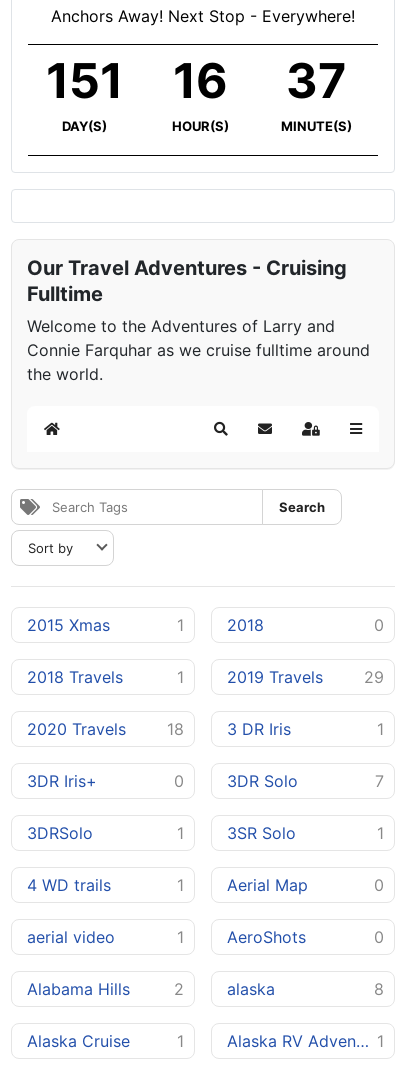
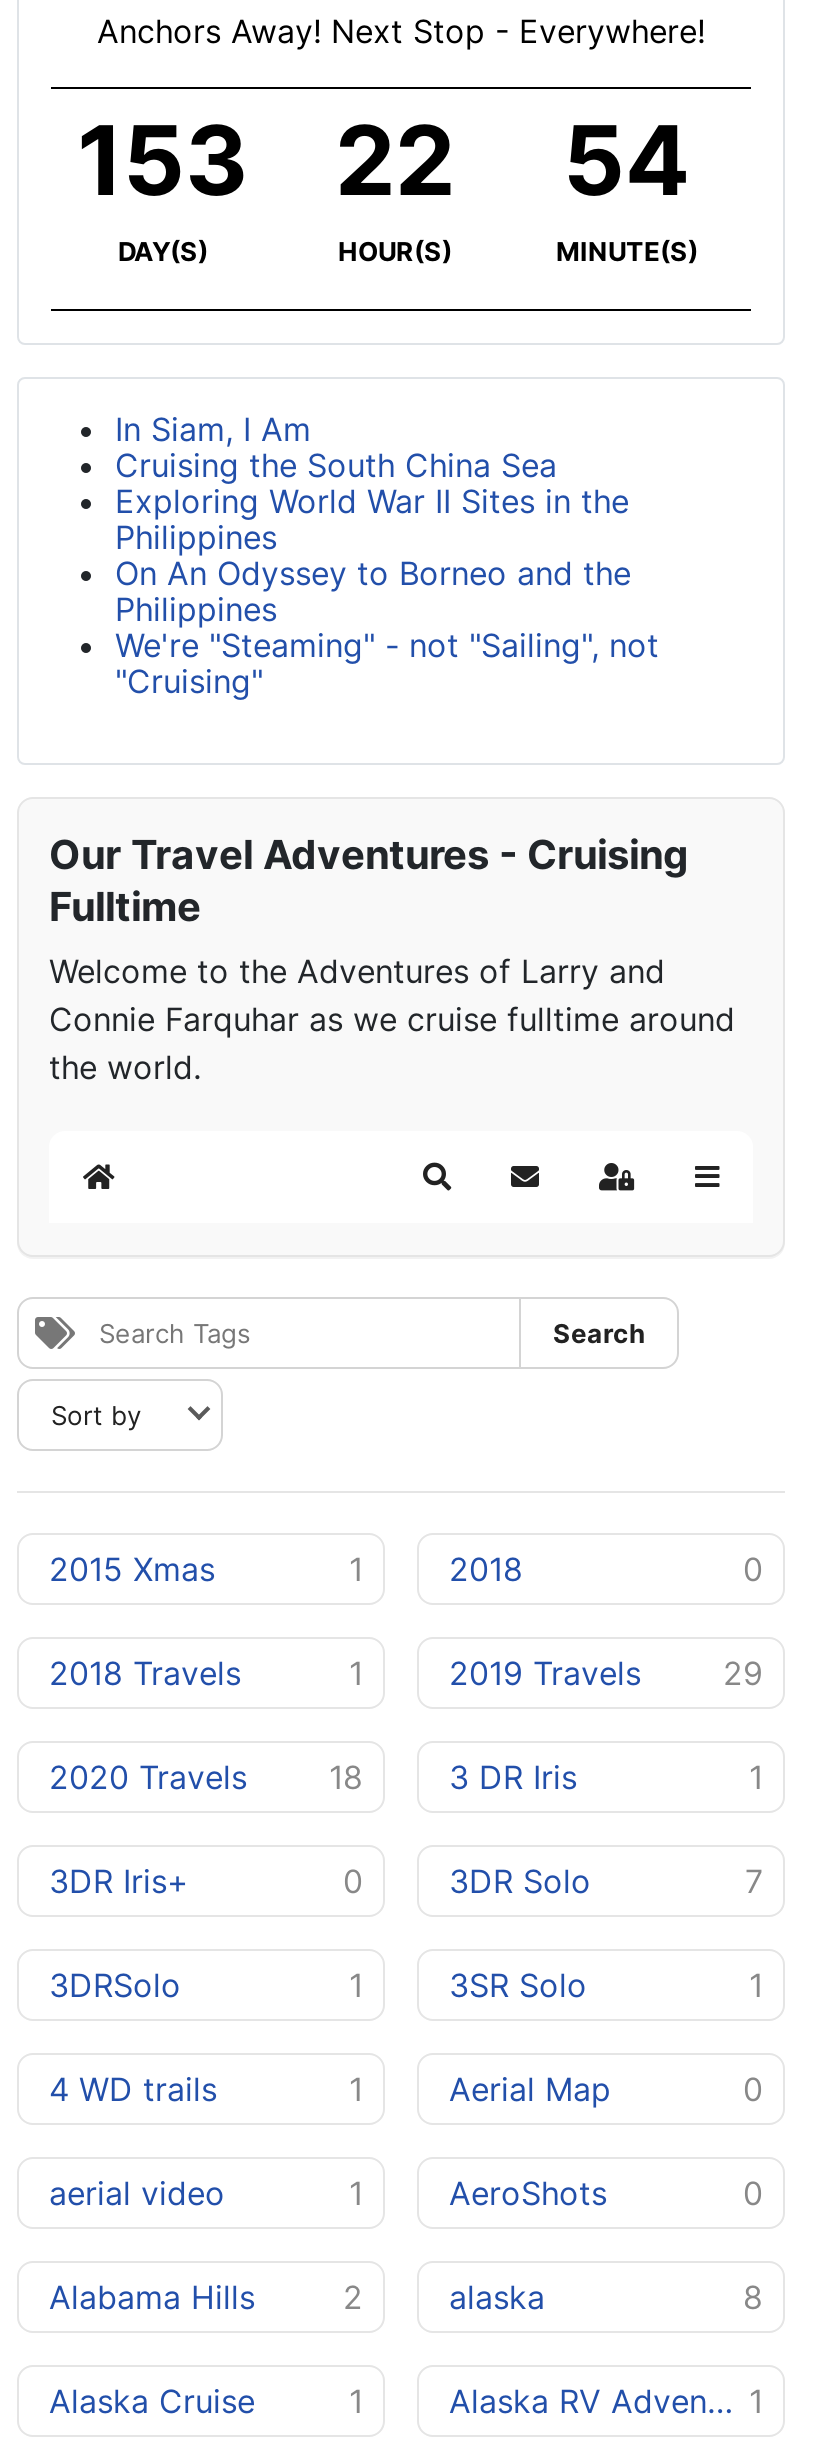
- 151
+ 153

- 16
+ 22

- 37
+ 54

+ In Siam, I Am
+ Cruising the South China Sea
+ Exploring World War II Sites in the
+ Philippines
+ On An Odyssey to Borneo and the
+ Philippines
+ We're "Steaming" - not "Sailing", not
+ "Cruising"
